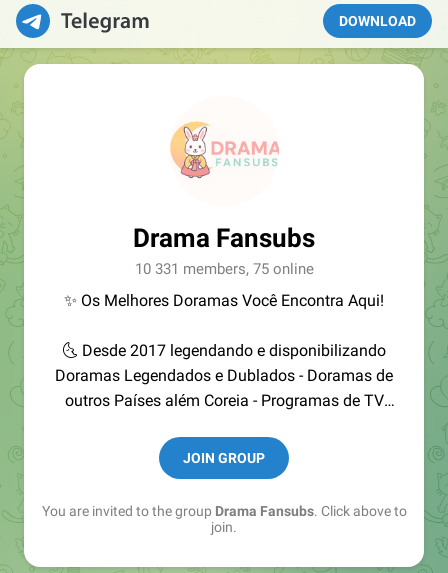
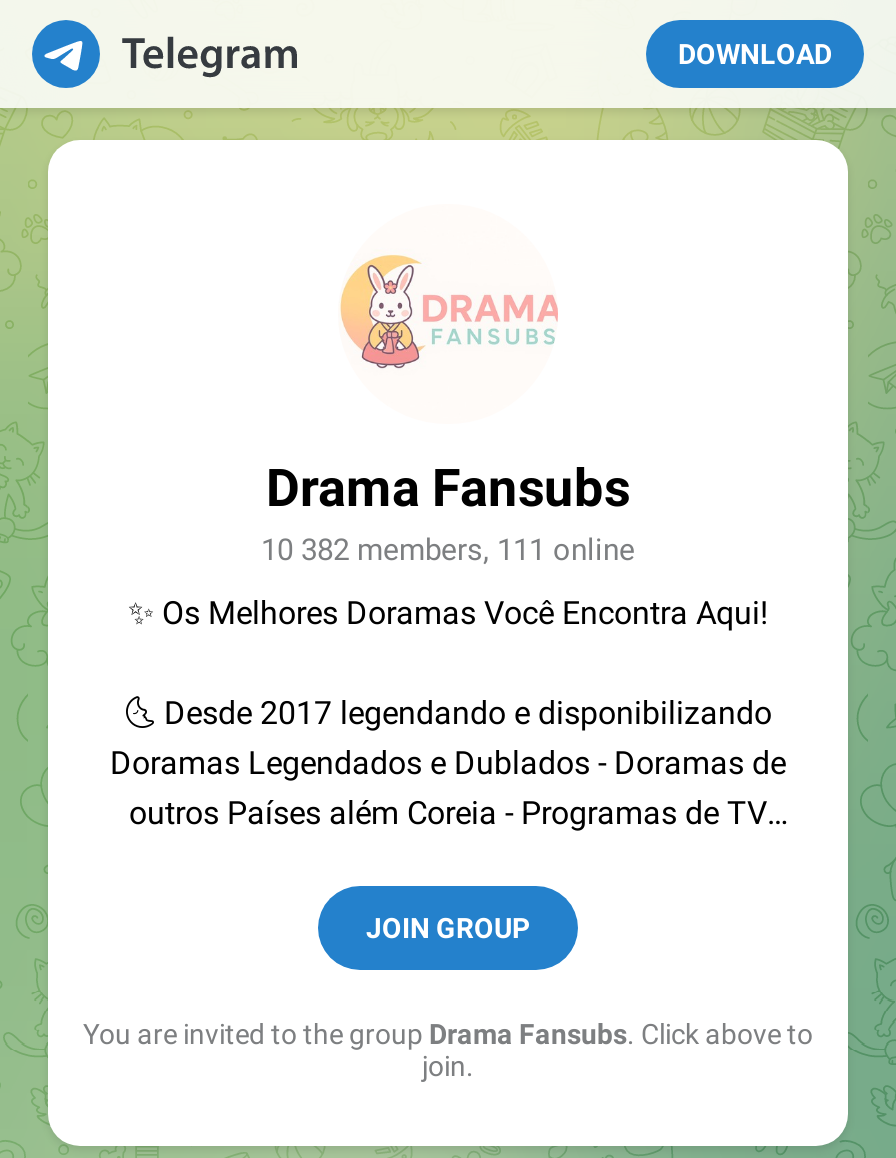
- 10 331 members, 75 online
+ 10 382 members, 111 online
